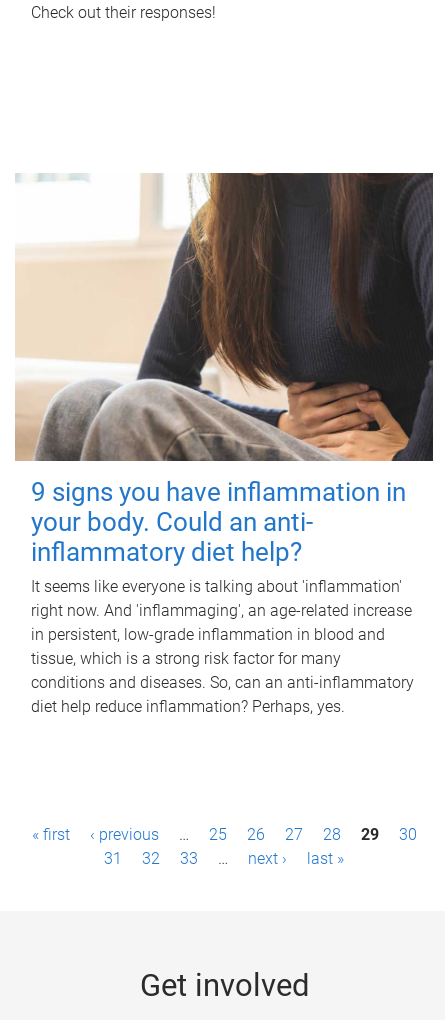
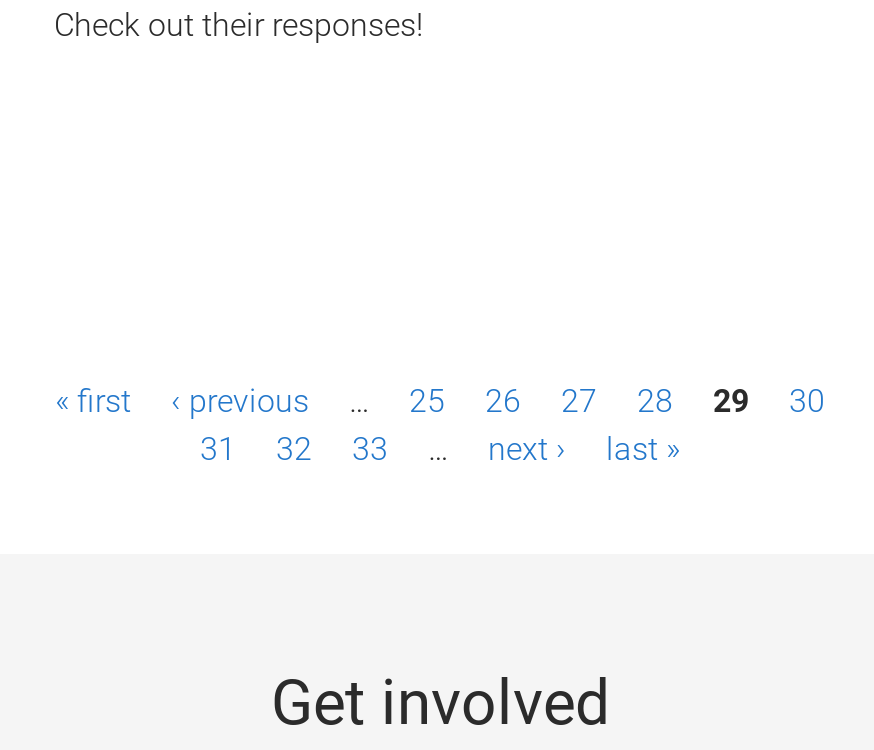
- [image]
- 9 signs you have inflammation in
- your body. Could an anti-
- inflammatory diet help?
- It seems like everyone is talking about 'inflammation'
- right now. And 'inflammaging', an age-related increase
- in persistent, low-grade inflammation in blood and
- tissue, which is a strong risk factor for many
- conditions and diseases. So, can an anti-inflammatory
- diet help reduce inflammation? Perhaps, yes.
